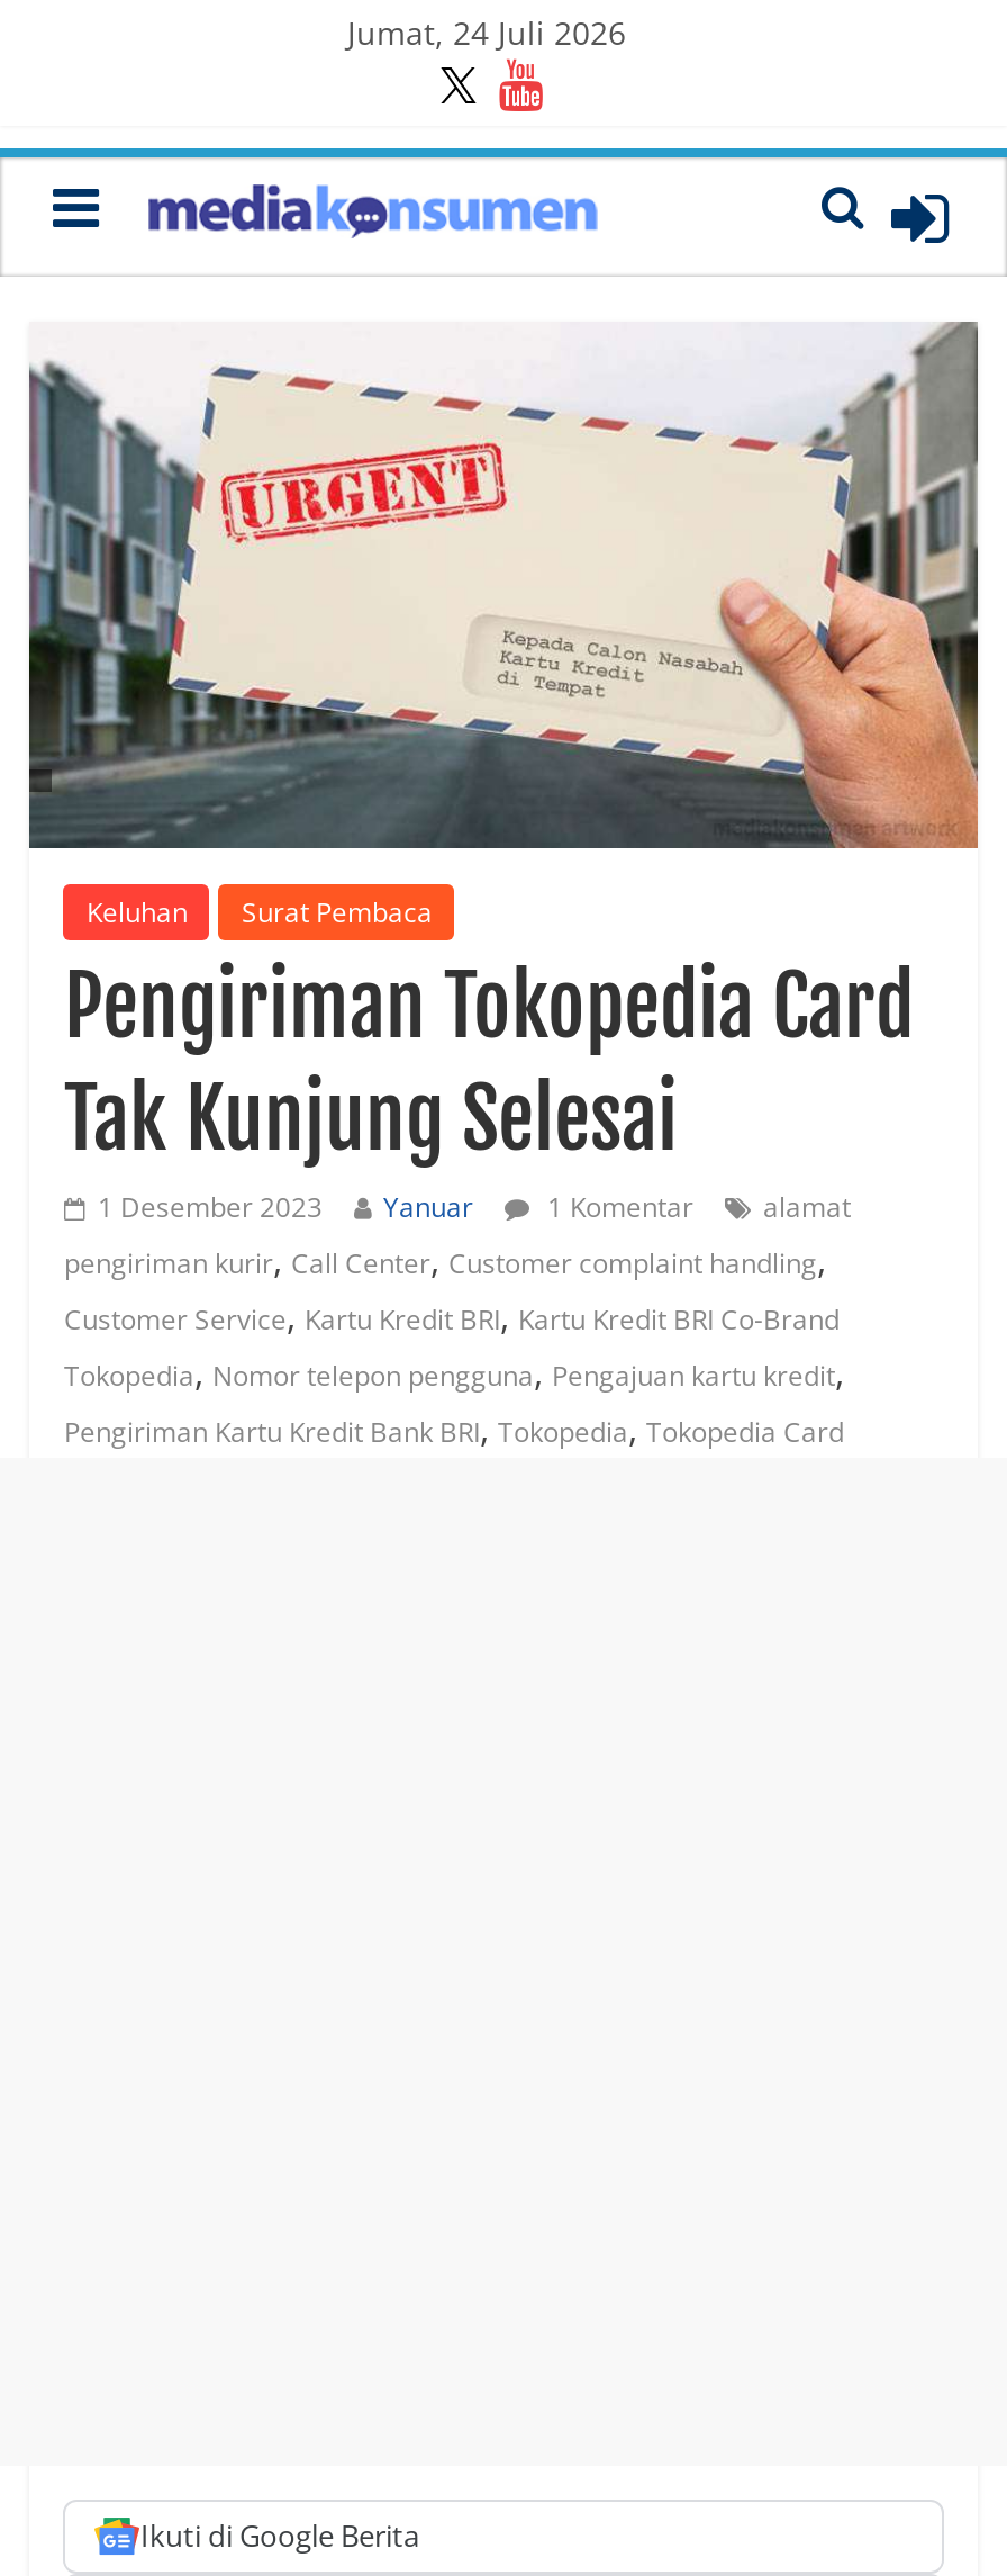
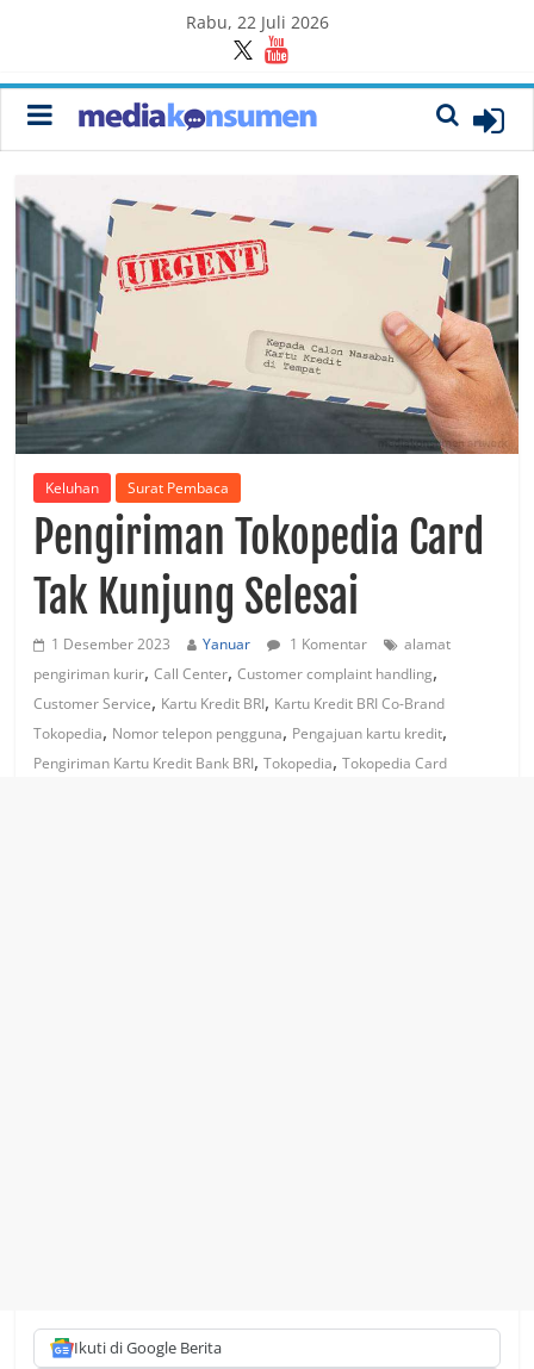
- Jumat, 24 Juli 2026
+ Rabu, 22 Juli 2026
